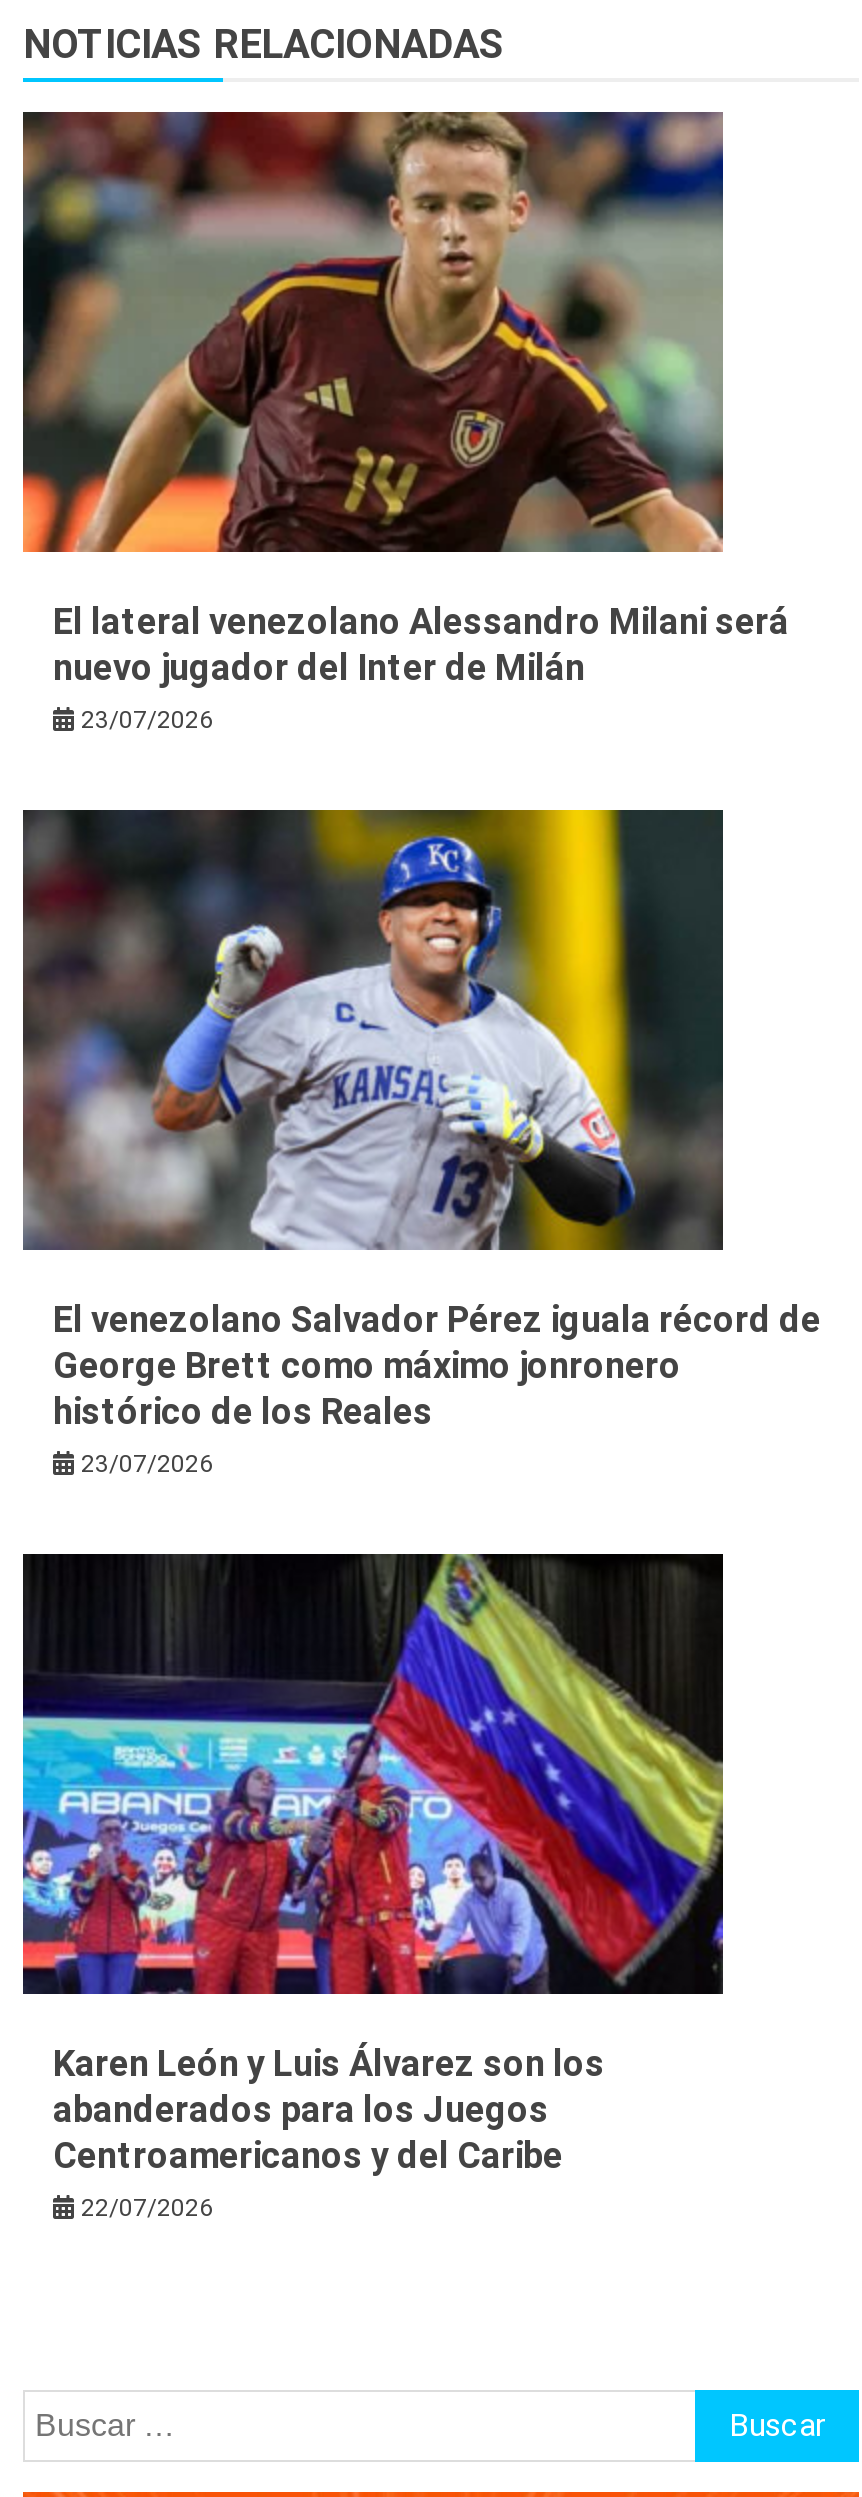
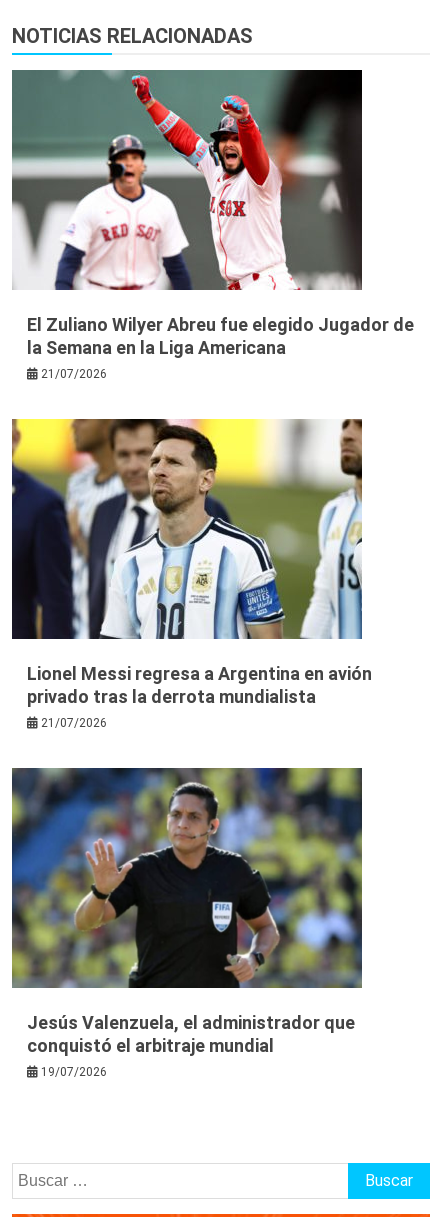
- [image]
+ [image]

- El lateral venezolano Alessandro Milani será
- nuevo jugador del Inter de Milán
- 23/07/2026
+ El Zuliano Wilyer Abreu fue elegido Jugador de
+ la Semana en la Liga Americana
+ 21/07/2026

- [image]
- El venezolano Salvador Pérez iguala récord de
- George Brett como máximo jonronero
- histórico de los Reales
- 23/07/2026
+ [image]
+ Lionel Messi regresa a Argentina en avión
+ privado tras la derrota mundialista
+ 21/07/2026

- [image]
- Karen León y Luis Álvarez son los
- abanderados para los Juegos
- Centroamericanos y del Caribe
- 22/07/2026
+ [image]
+ Jesús Valenzuela, el administrador que
+ conquistó el arbitraje mundial
+ 19/07/2026
